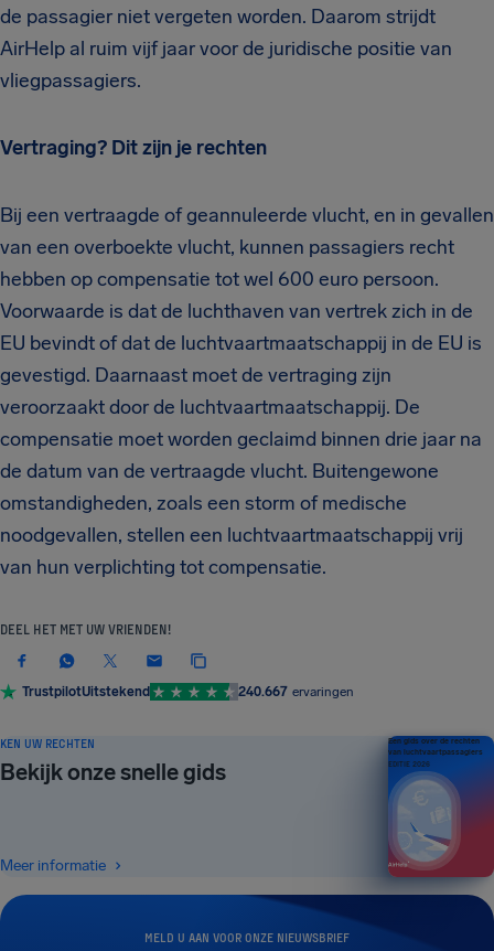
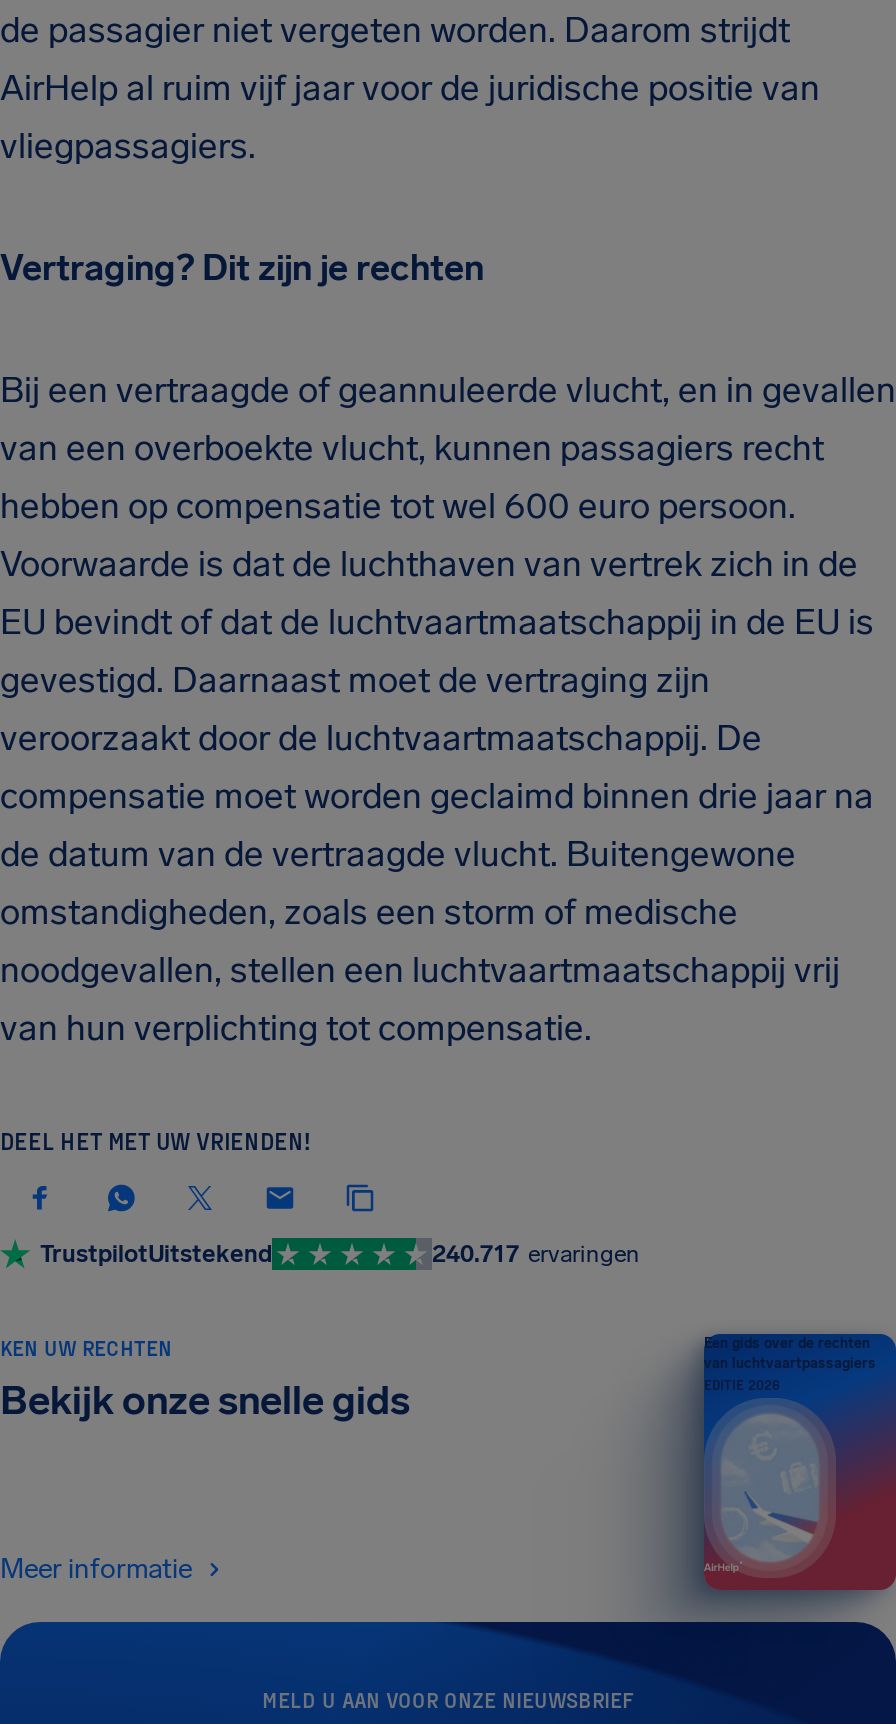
- 240.667 ervaringen
+ 240.717 ervaringen
